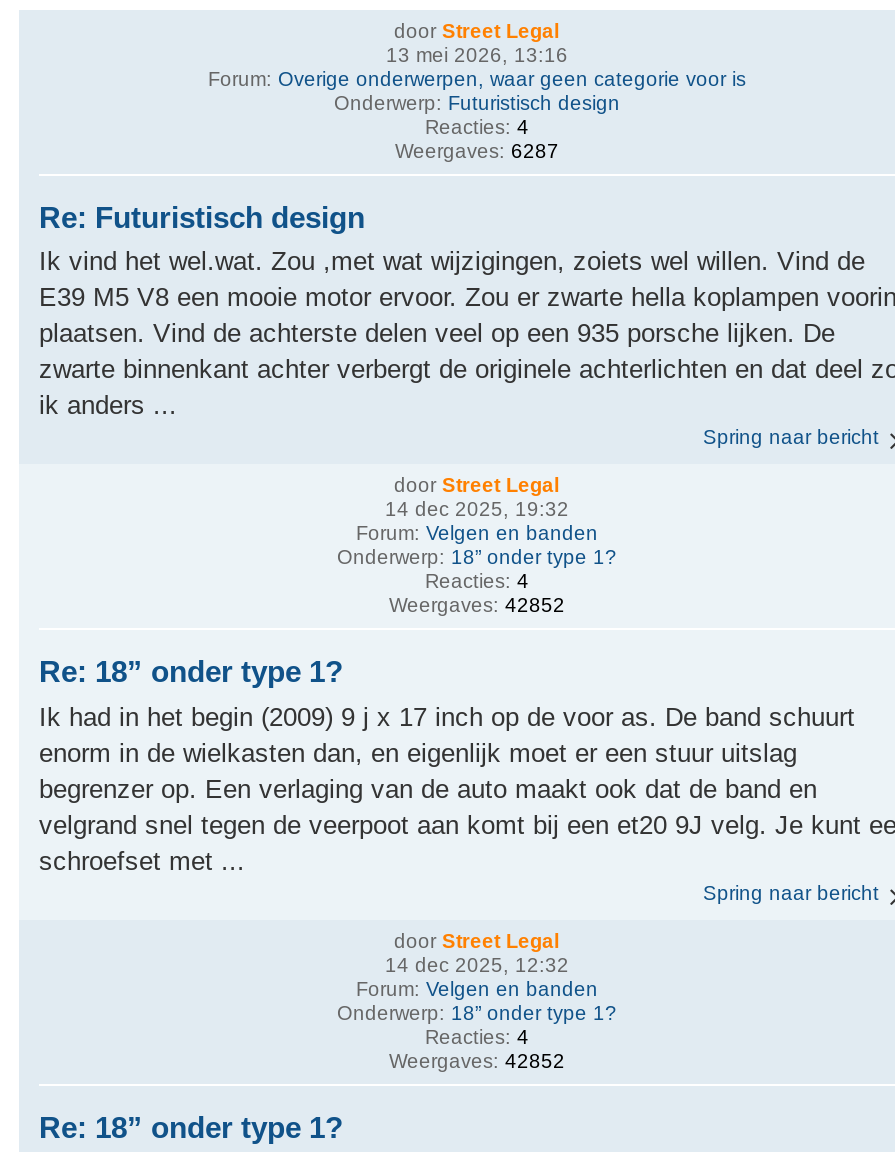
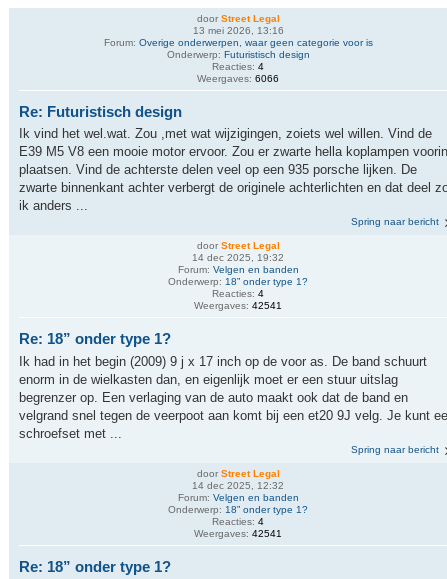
- Weergaves: 6287
+ Weergaves: 6066

- Weergaves: 42852
+ Weergaves: 42541

- Weergaves: 42852
+ Weergaves: 42541
